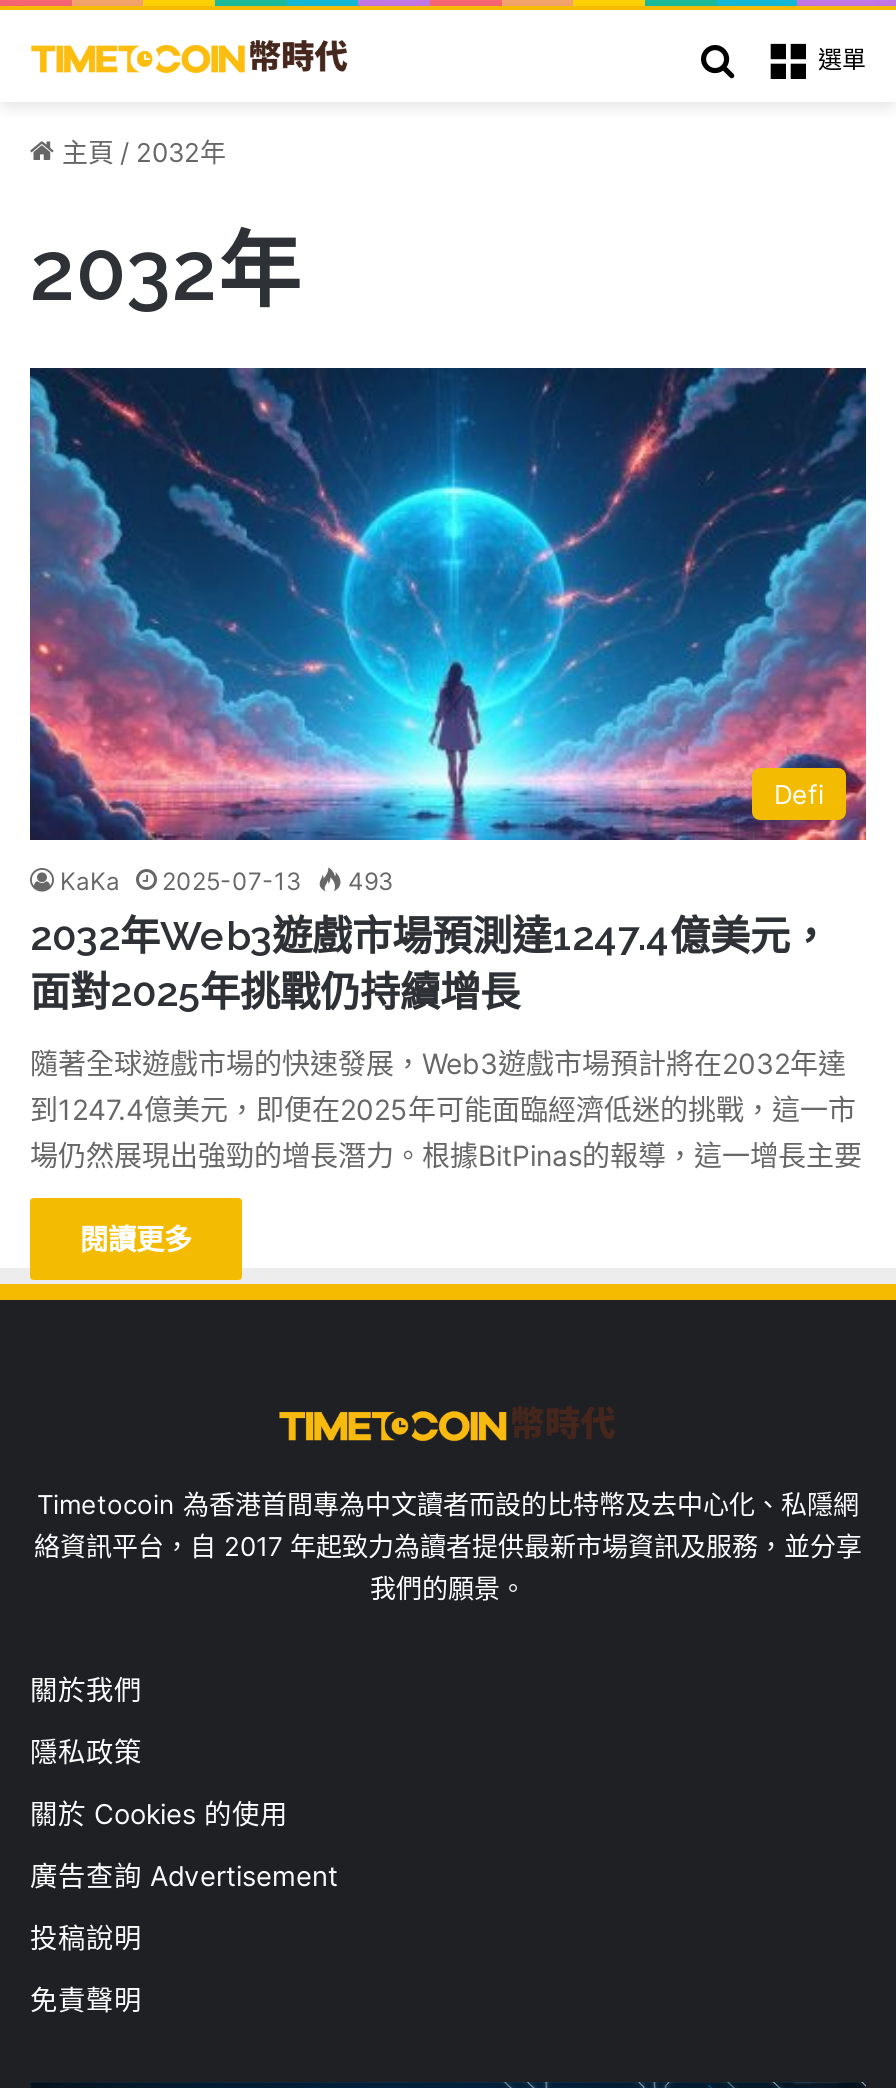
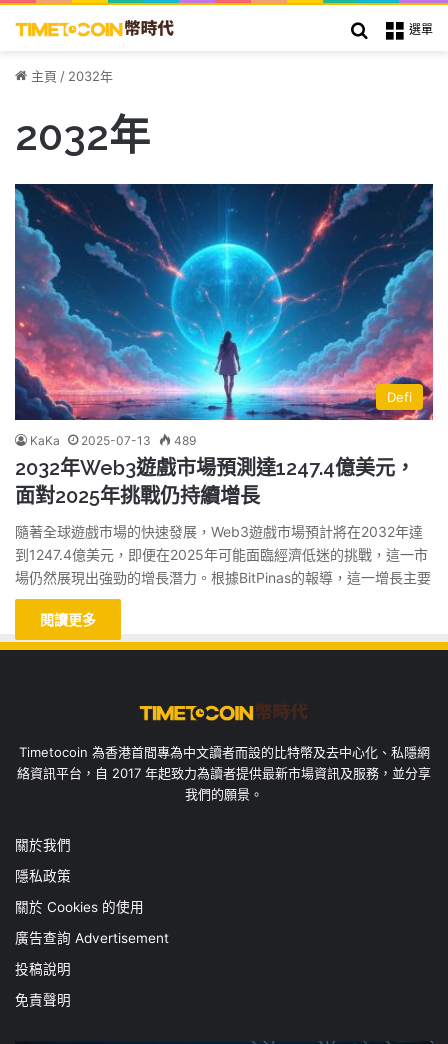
- KaKa 2025-07-13 493
+ KaKa 2025-07-13 489
